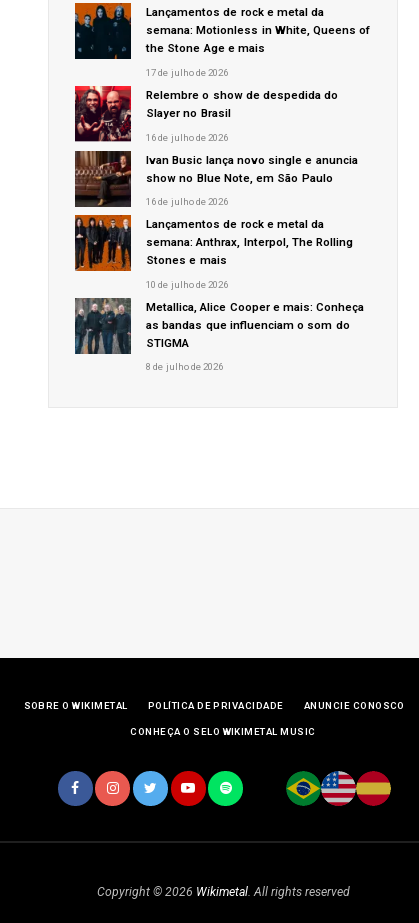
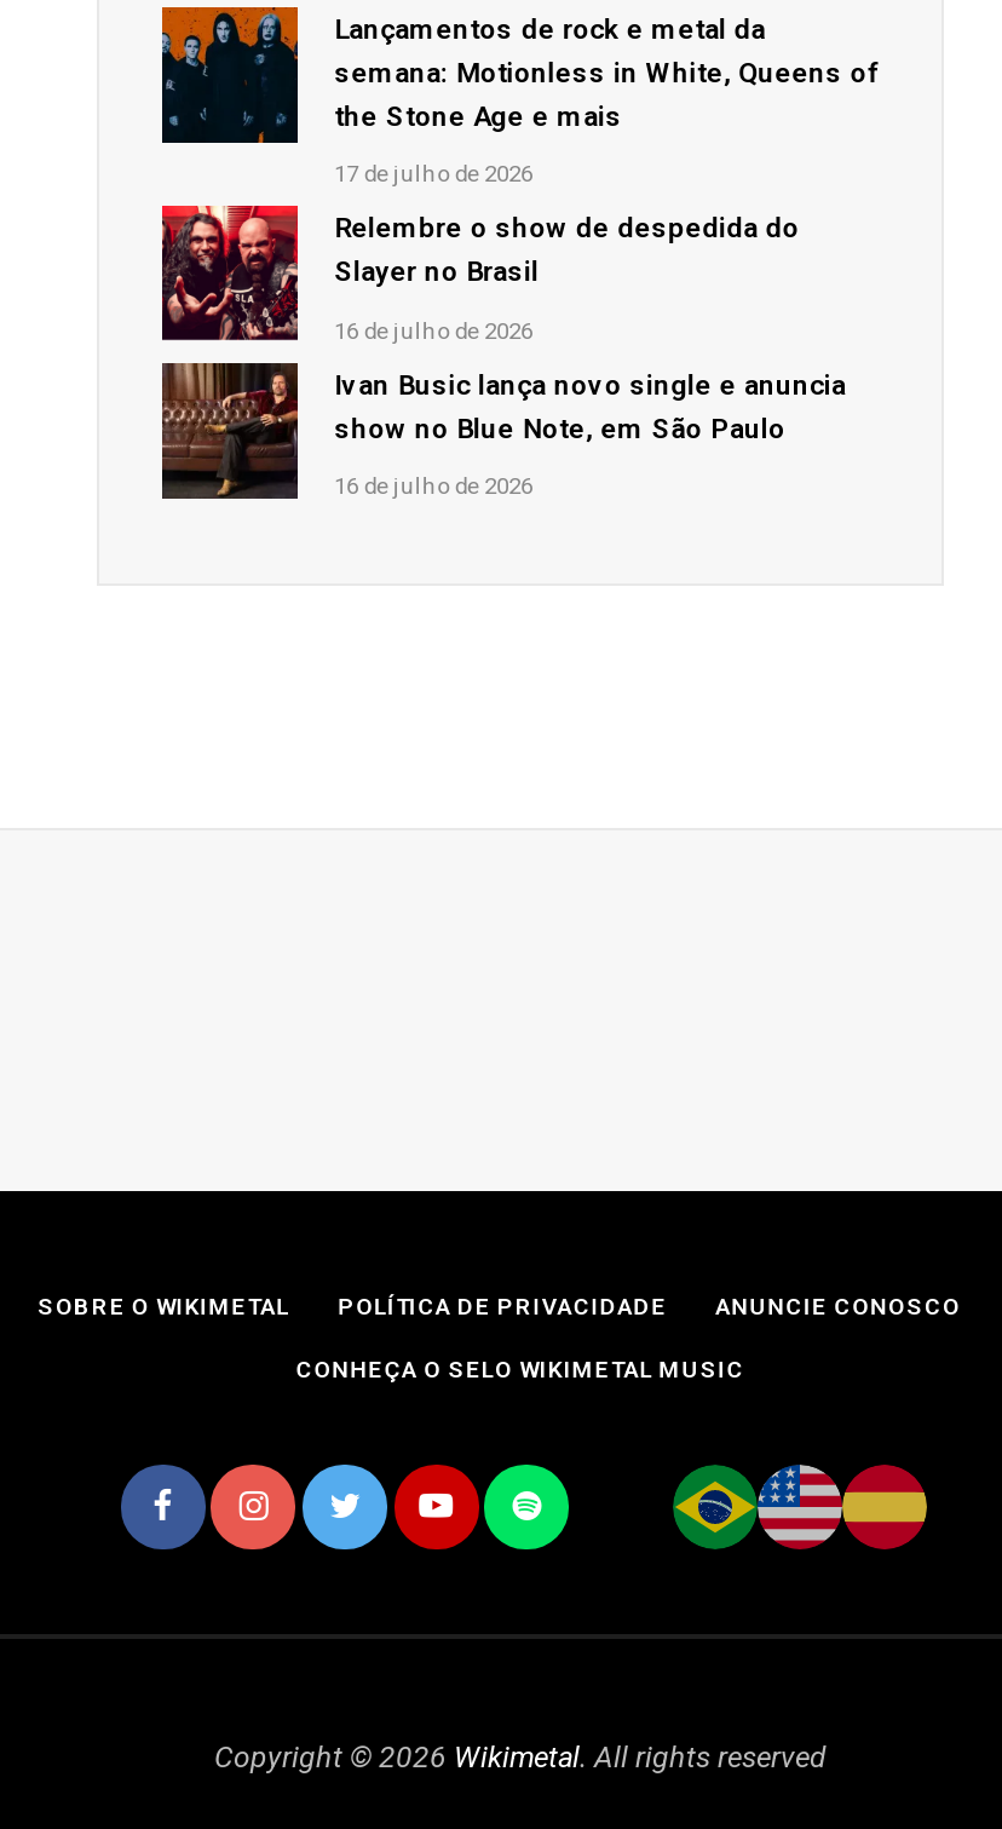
- [image]
- Lançamentos de rock e metal da
- semana: Anthrax, Interpol, The Rolling
- Stones e mais
- 10 de julho de 2026
- Metallica, Alice Cooper e mais: Conheça
- as bandas que influenciam o som do
- STIGMA
- 8 de julho de 2026

- [image]
